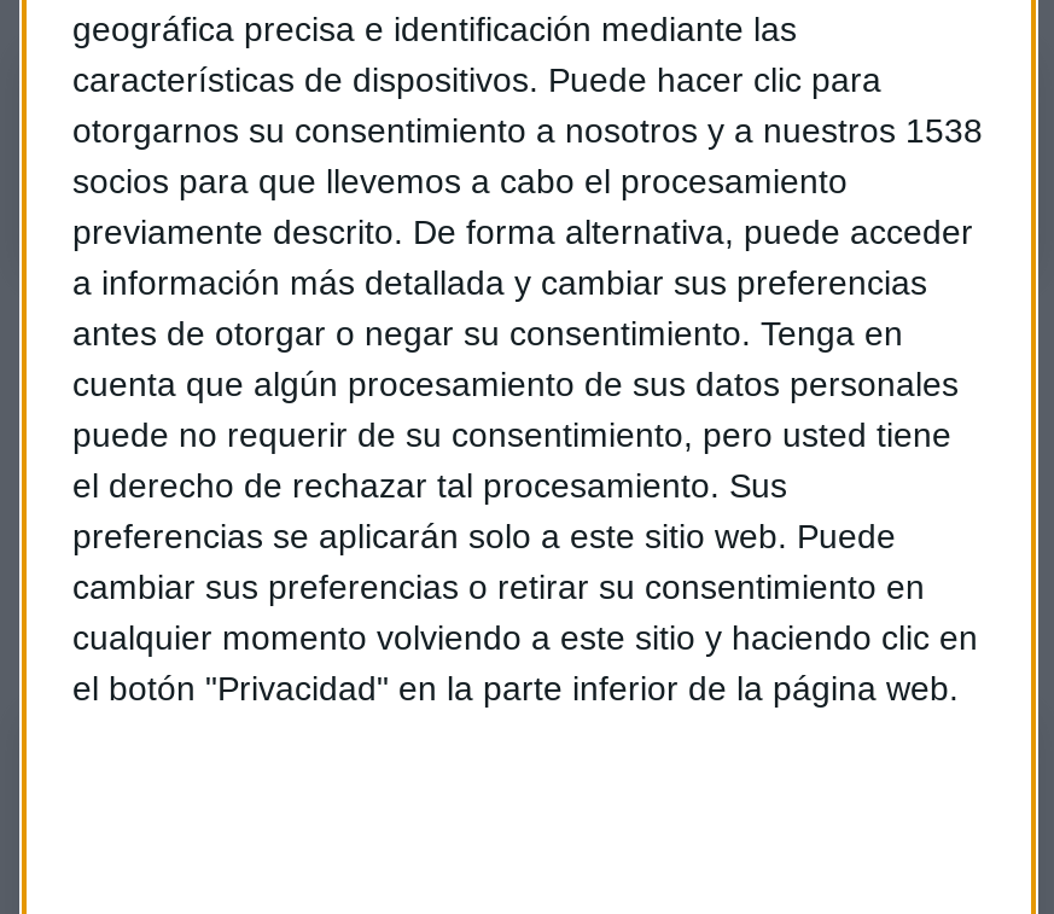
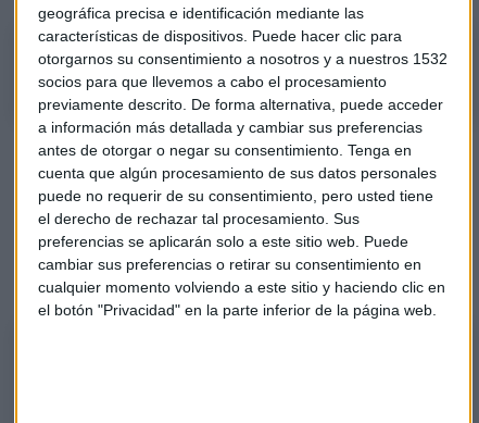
- otorgarnos su consentimiento a nosotros y a nuestros 1538
+ otorgarnos su consentimiento a nosotros y a nuestros 1532
